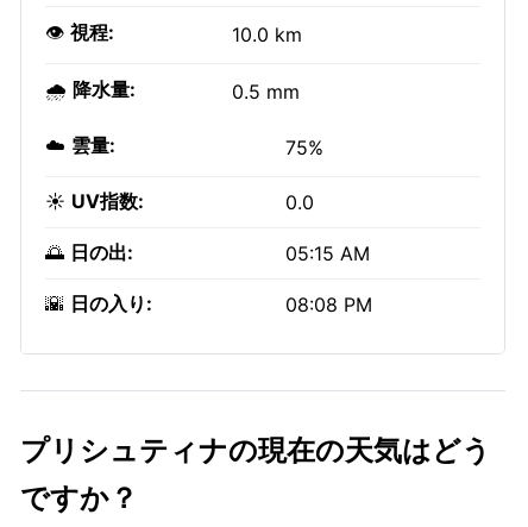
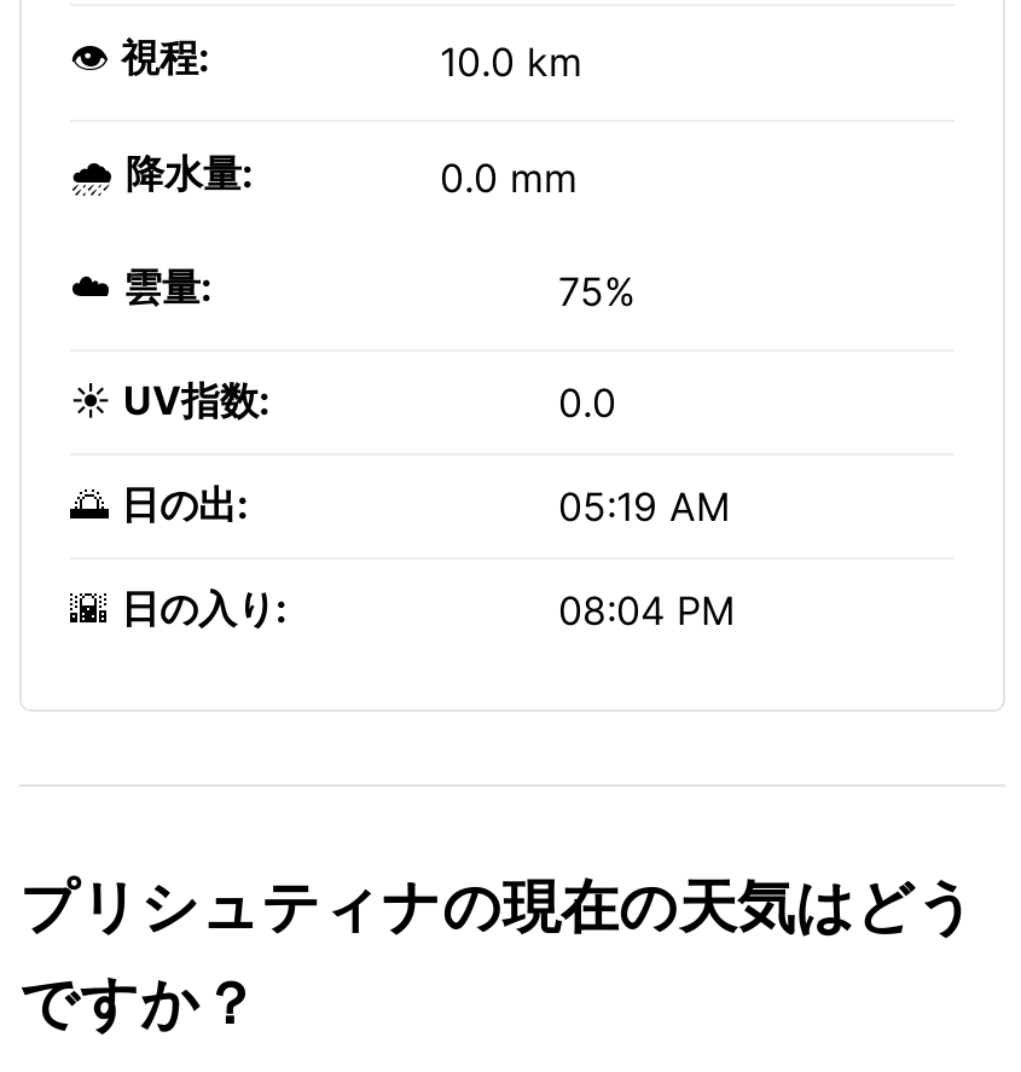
- 0.5 mm
+ 0.0 mm

- 05:15 AM
+ 05:19 AM

- 08:08 PM
+ 08:04 PM
